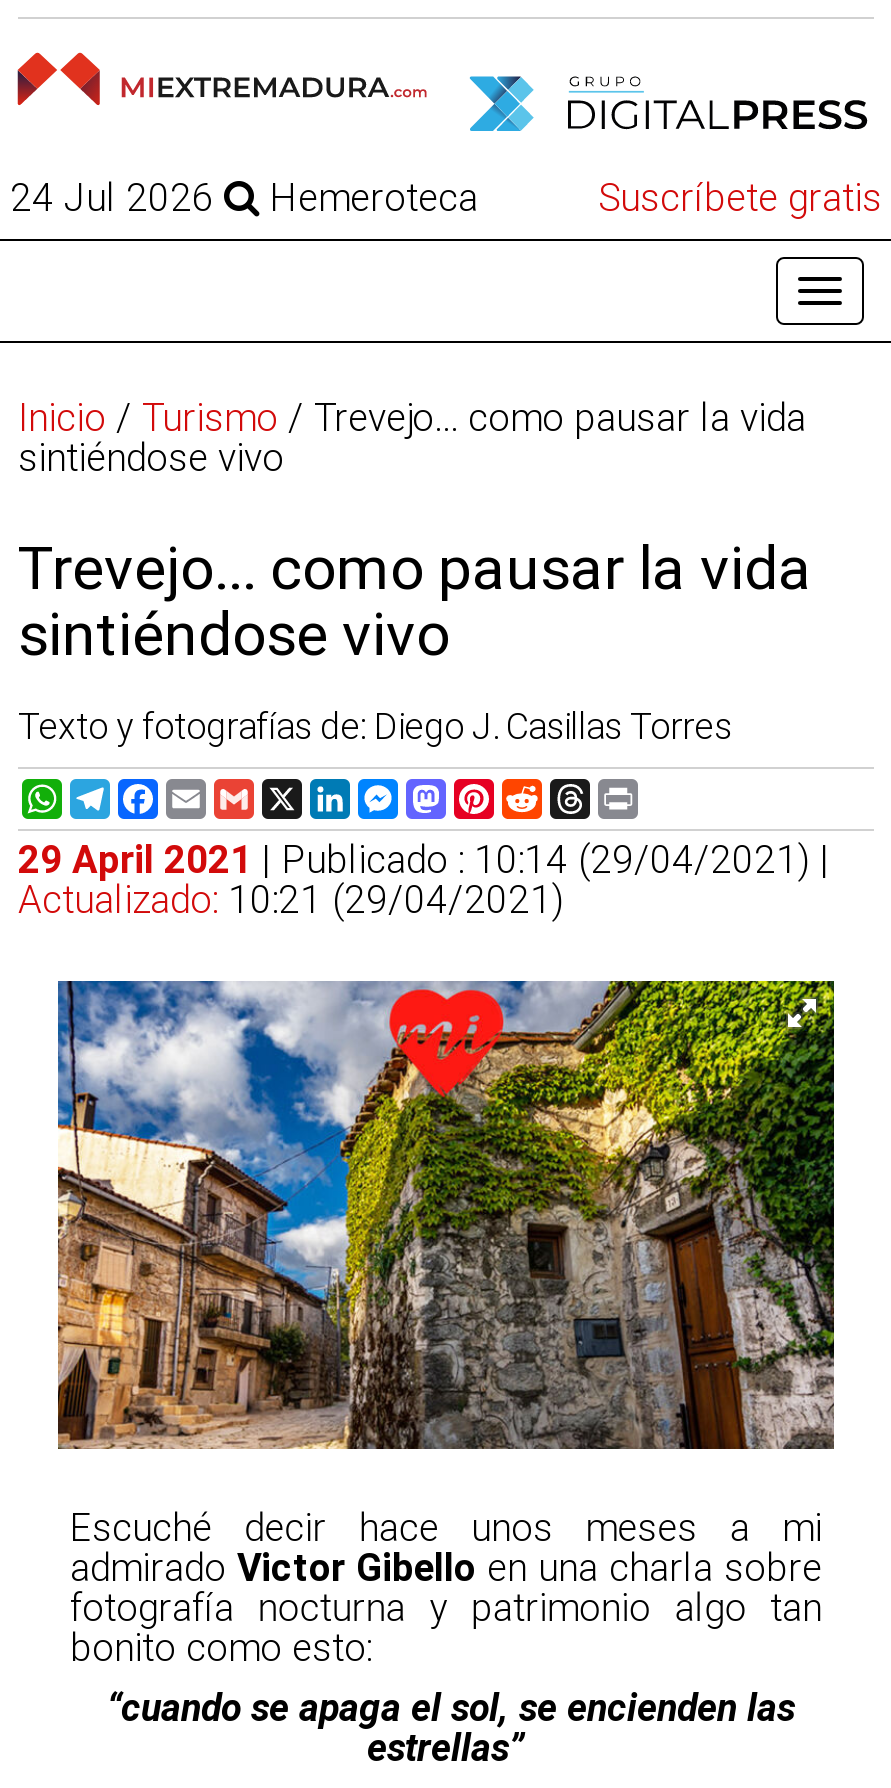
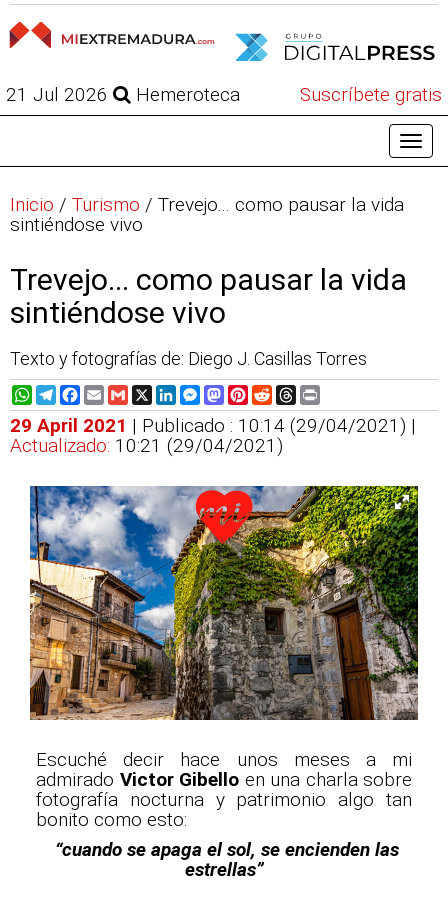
- 24 Jul 2026 Hemeroteca
+ 21 Jul 2026 Hemeroteca
